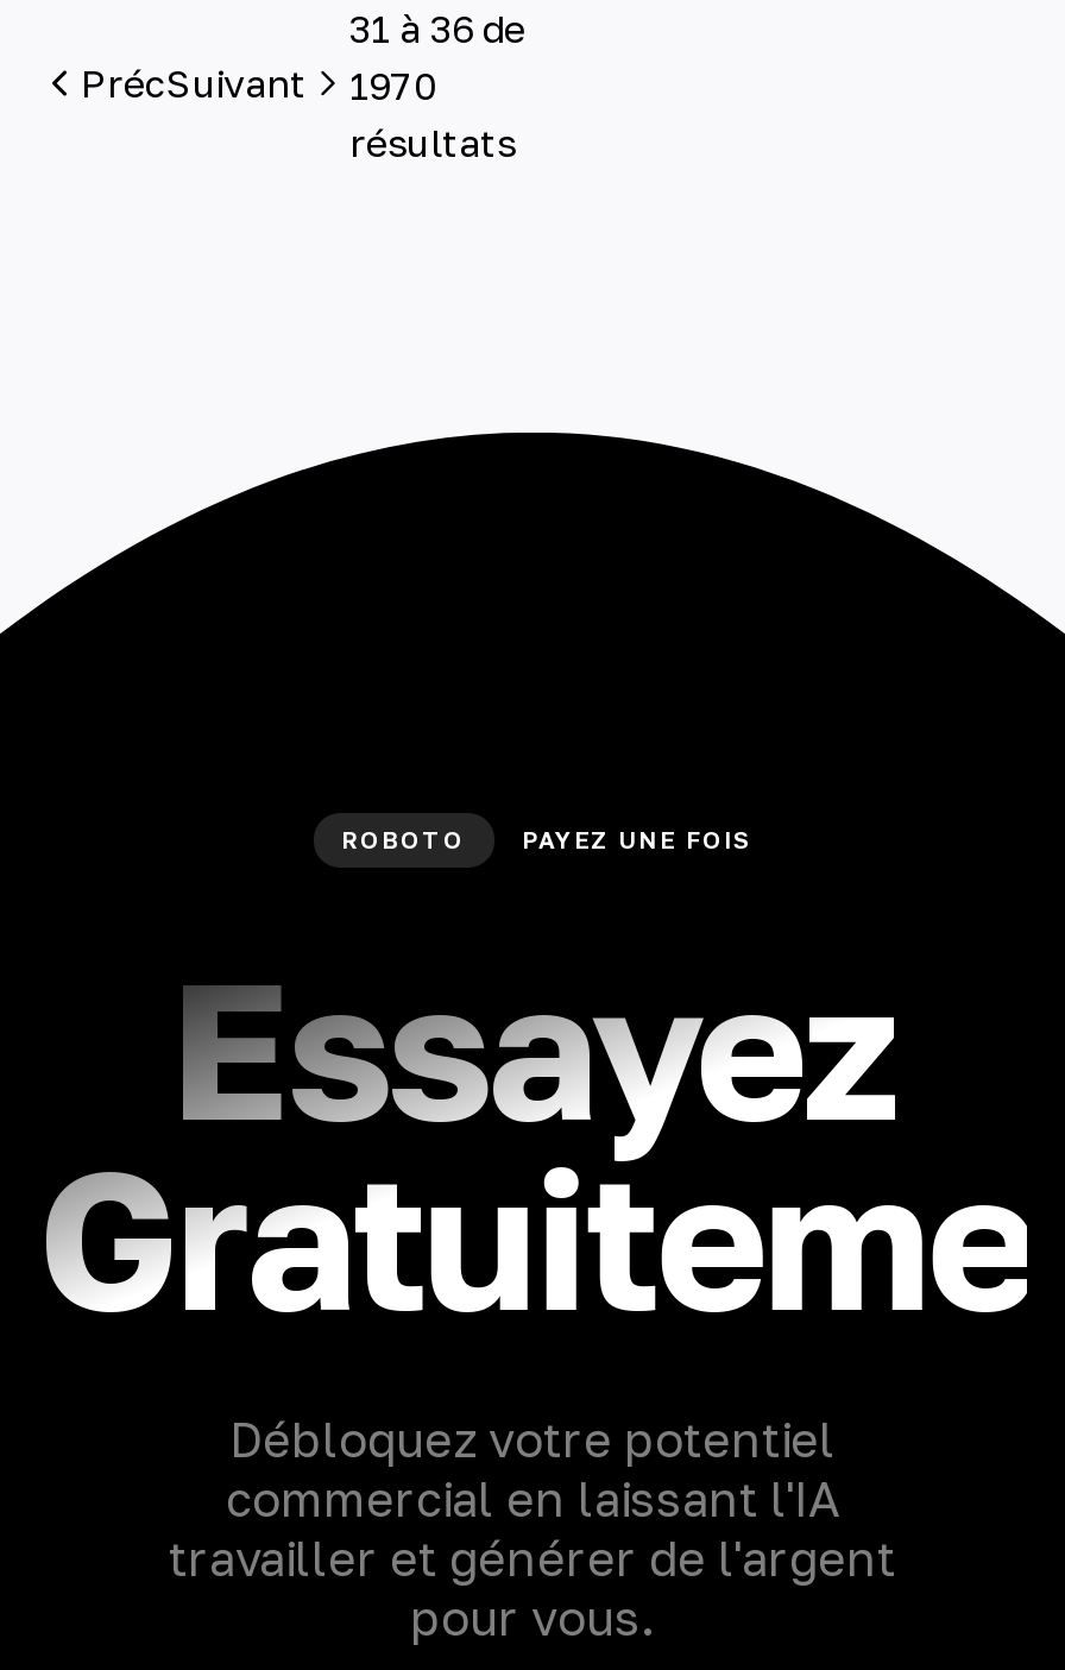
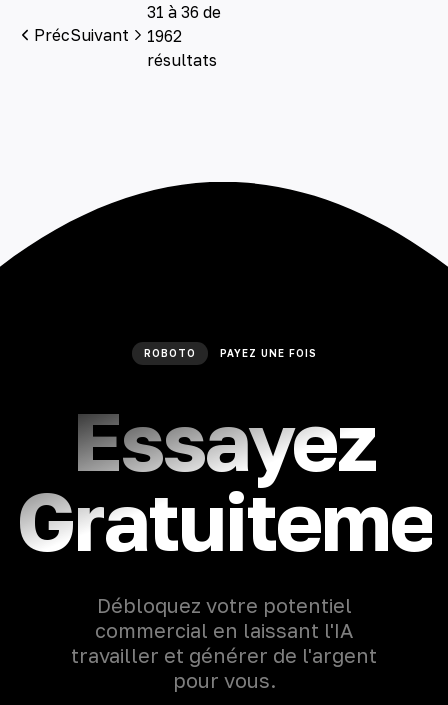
- PrécSuivant 1970
+ PrécSuivant 1962
